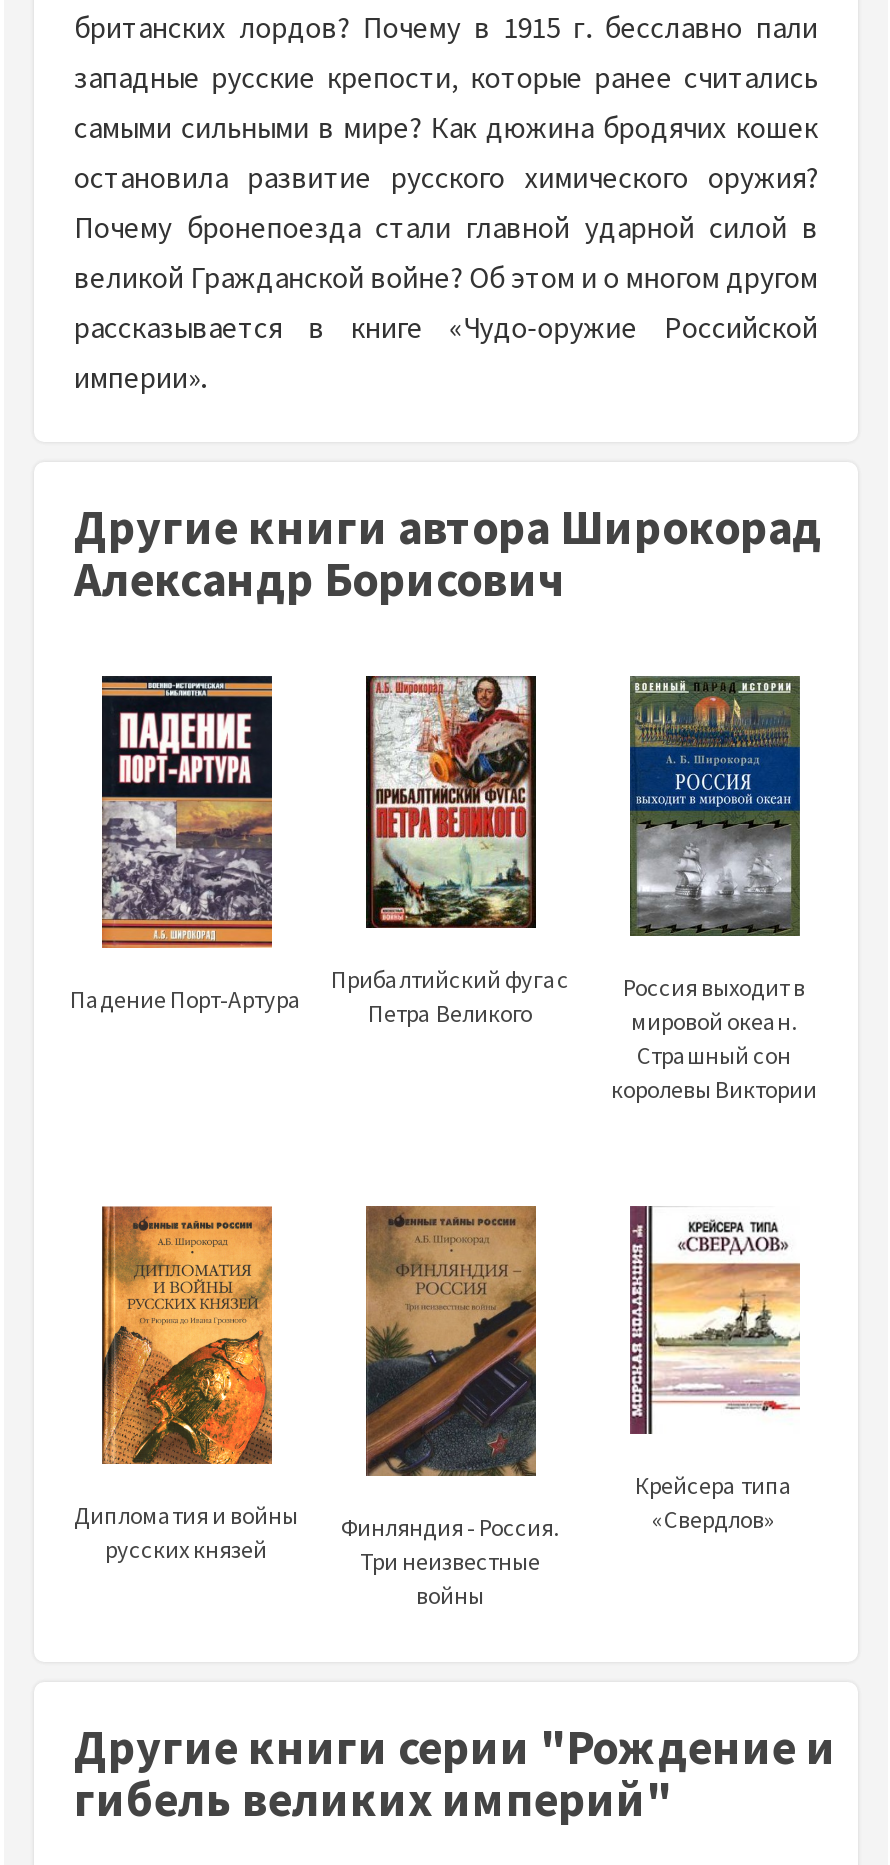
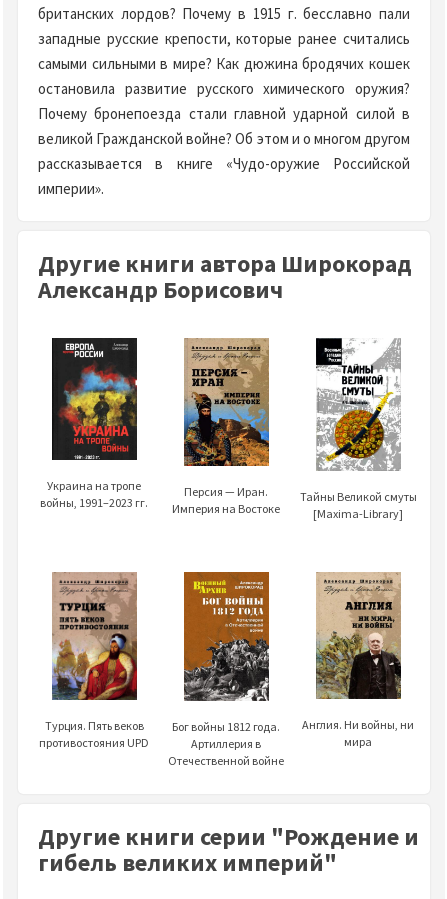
- [image]
- Падение Порт-Артура
+ [image]
+ Украина на тропе
+ войны, 1991–2023 гг.

- [image]
+ [image]

- [image]
+ [image]

- Прибалтийский фугас
- Петра Великого
+ Персия — Иран.
+ Империя на Востоке

- Россия выходит в
- мировой океан.
- Страшный сон
- королевы Виктории
+ Тайны Великой смуты
+ [Maxima-Library]

- [image]
+ [image]

- [image]
+ [image]

- [image]
- Крейсера типа
- «Свердлов»
+ [image]
+ Англия. Ни войны, ни
+ мира

- Дипломатия и войны
- русских князей
+ Турция. Пять веков
+ противостояния UPD

- Финляндия - Россия.
- Три неизвестные
- войны
+ Бог войны 1812 года.
+ Артиллерия в
+ Отечественной войне
